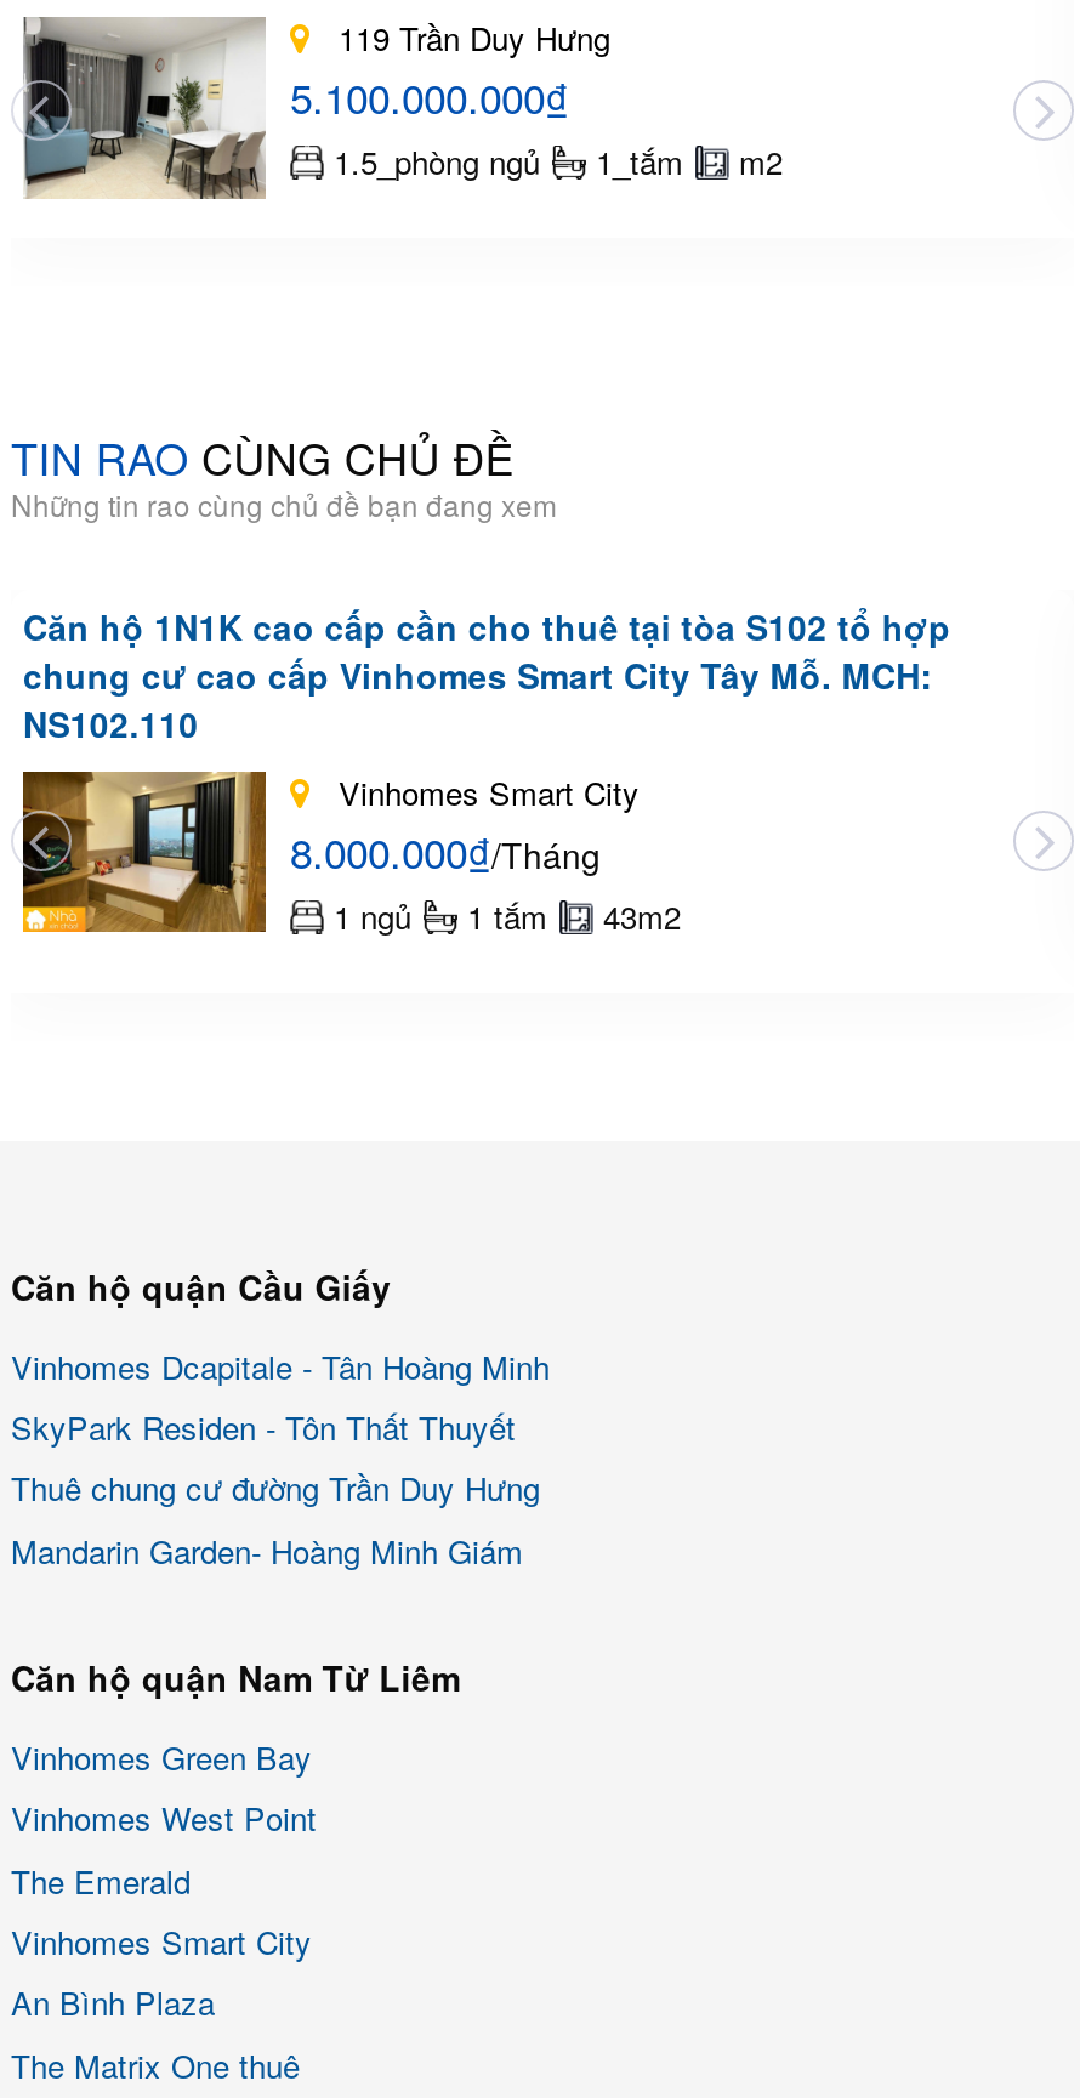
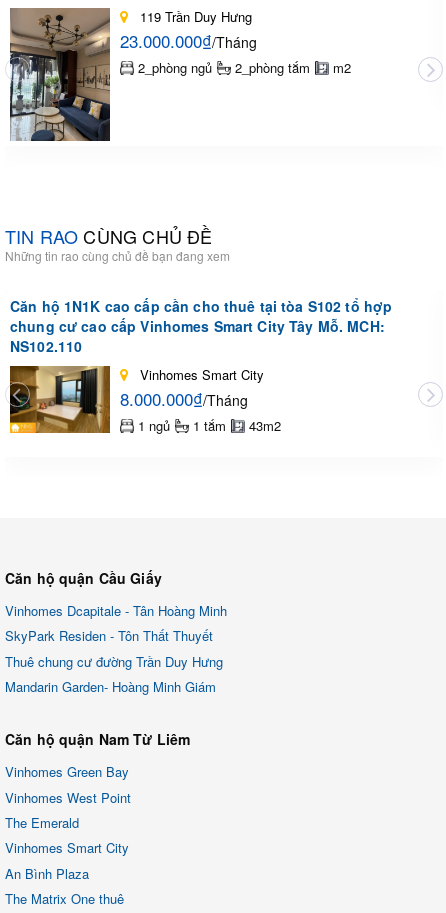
- [image]
- 5.100.000.000₫
- 1.5_phòng ngủ
- 1_tắm
+ [image]
+ 23.000.000₫/Tháng
+ 2_phòng ngủ
+ 2_phòng tắm
